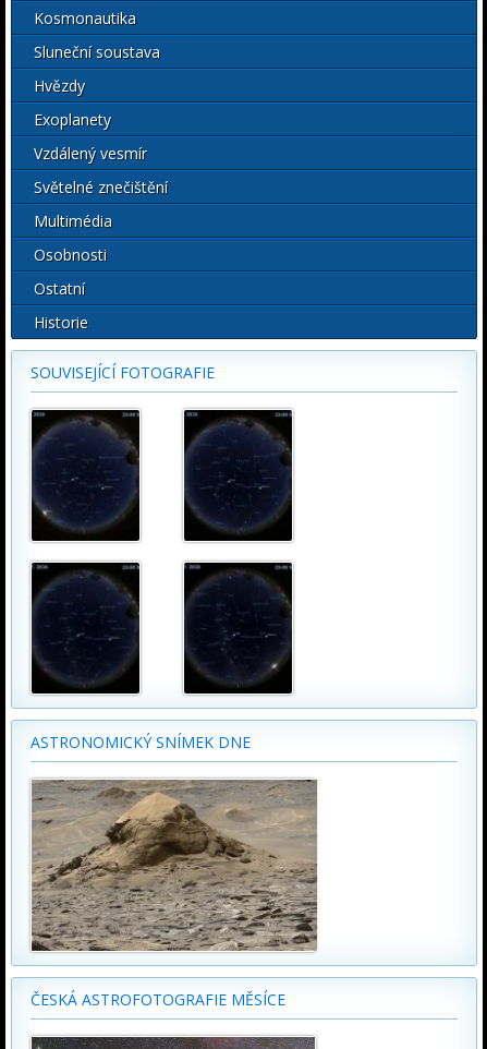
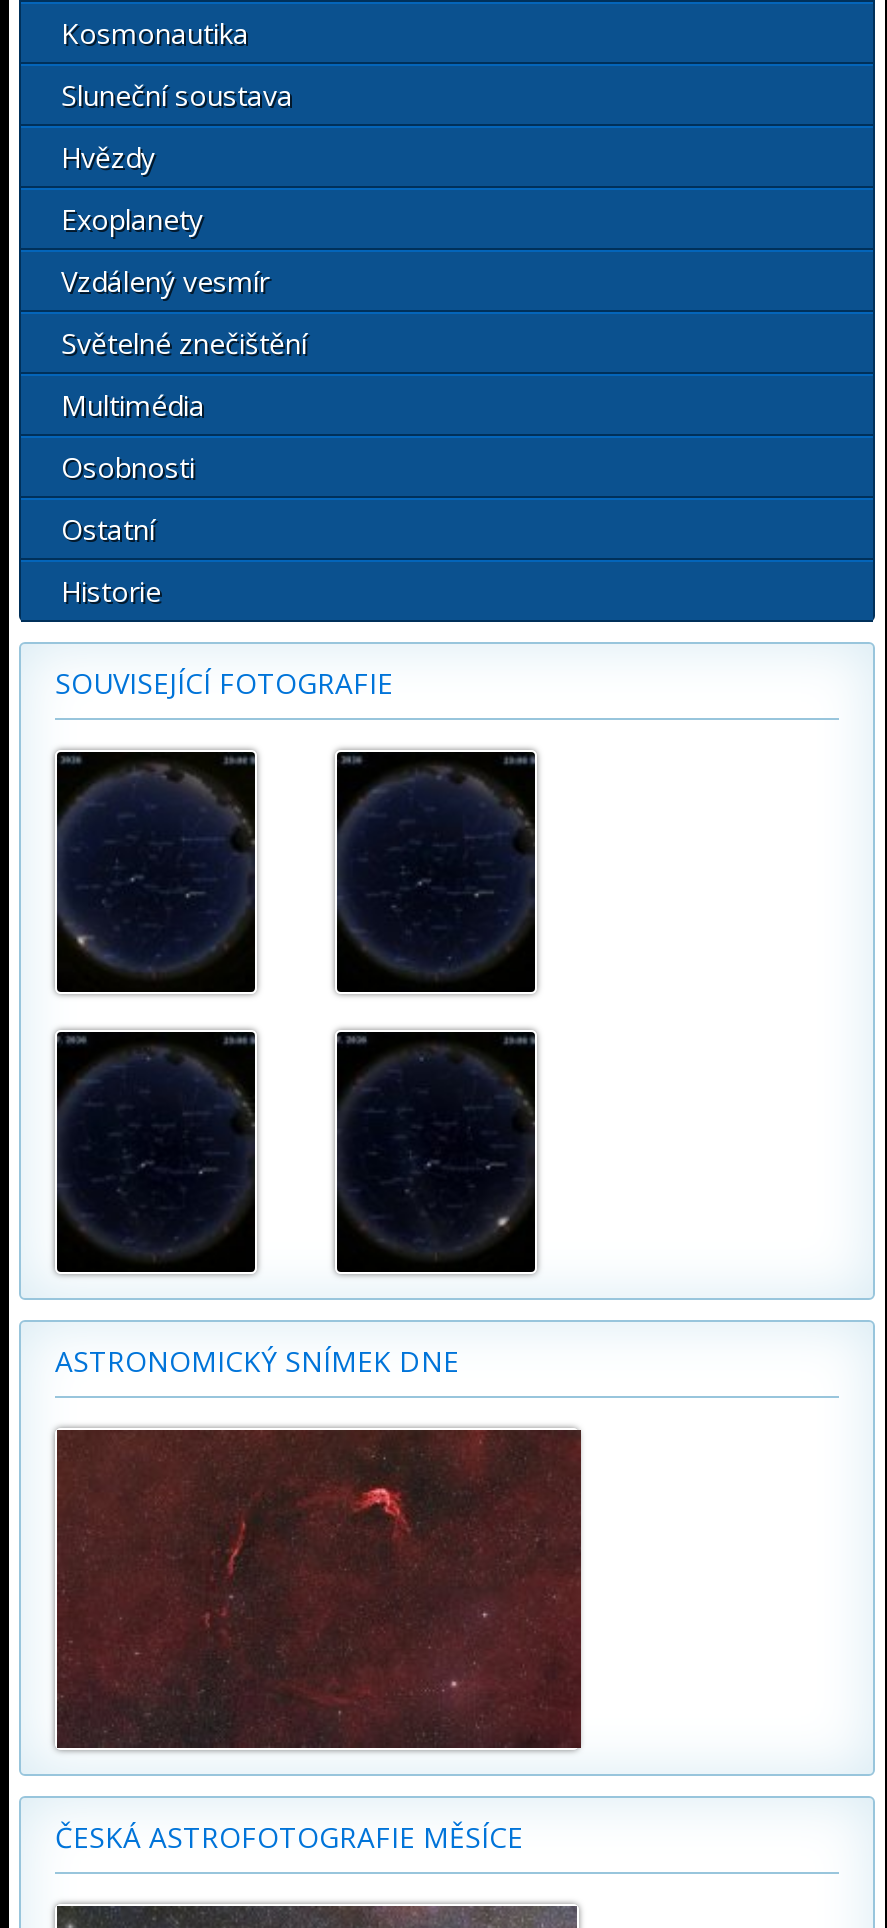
- [image]
+ [image]
